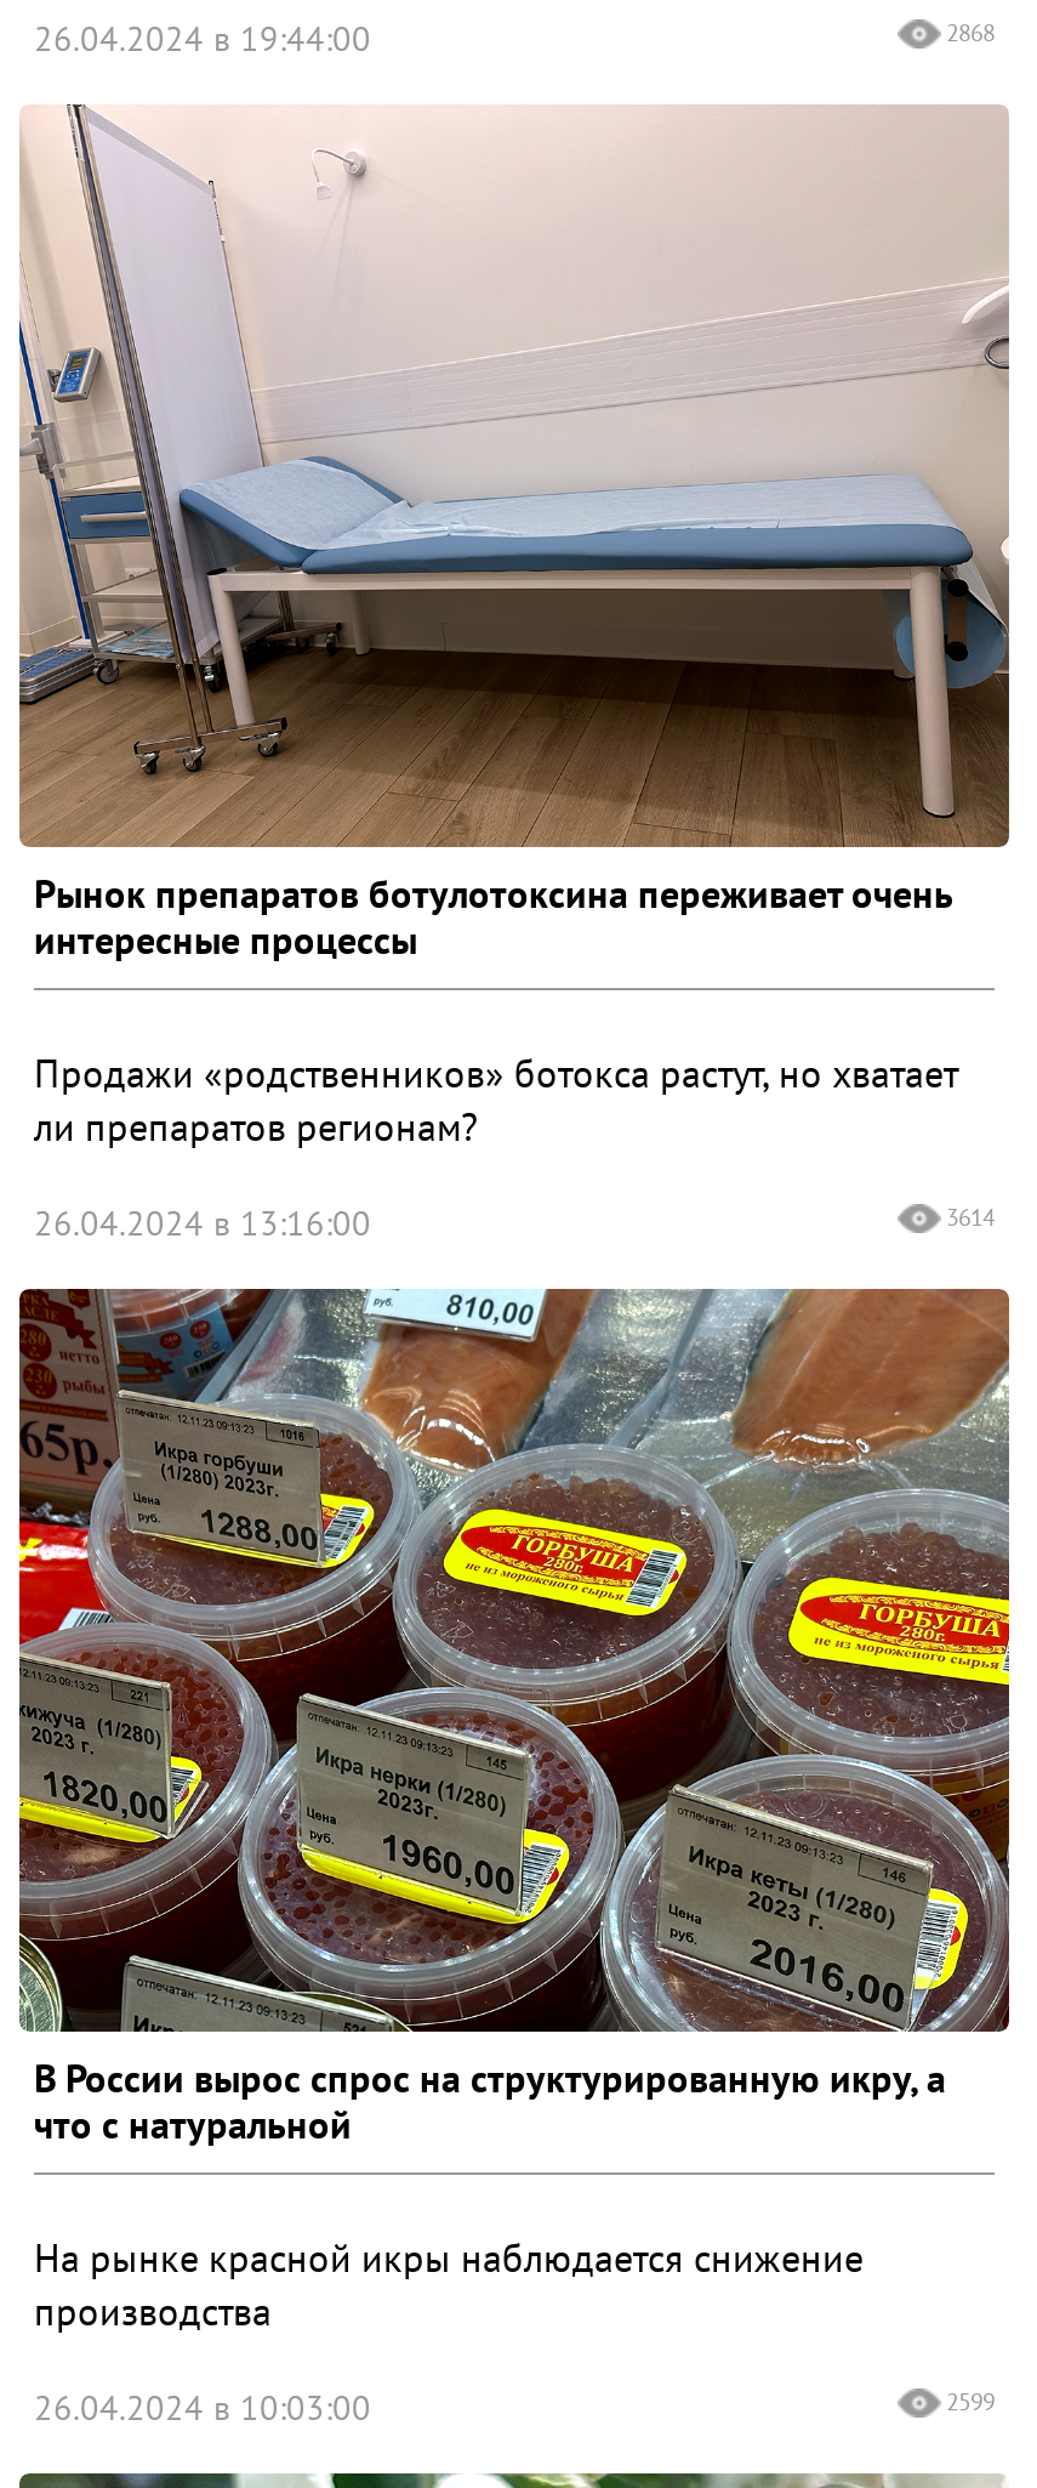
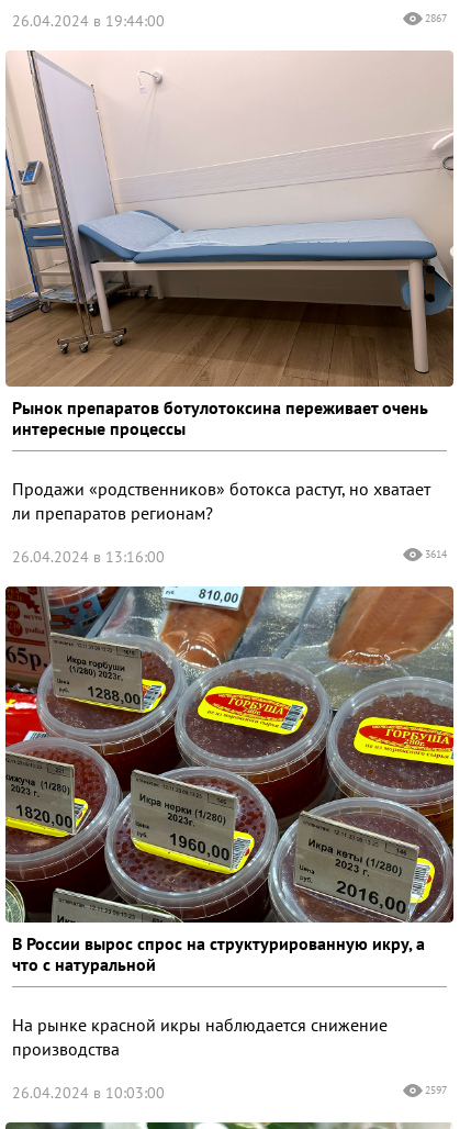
- 2868
+ 2867

- 2599
+ 2597
